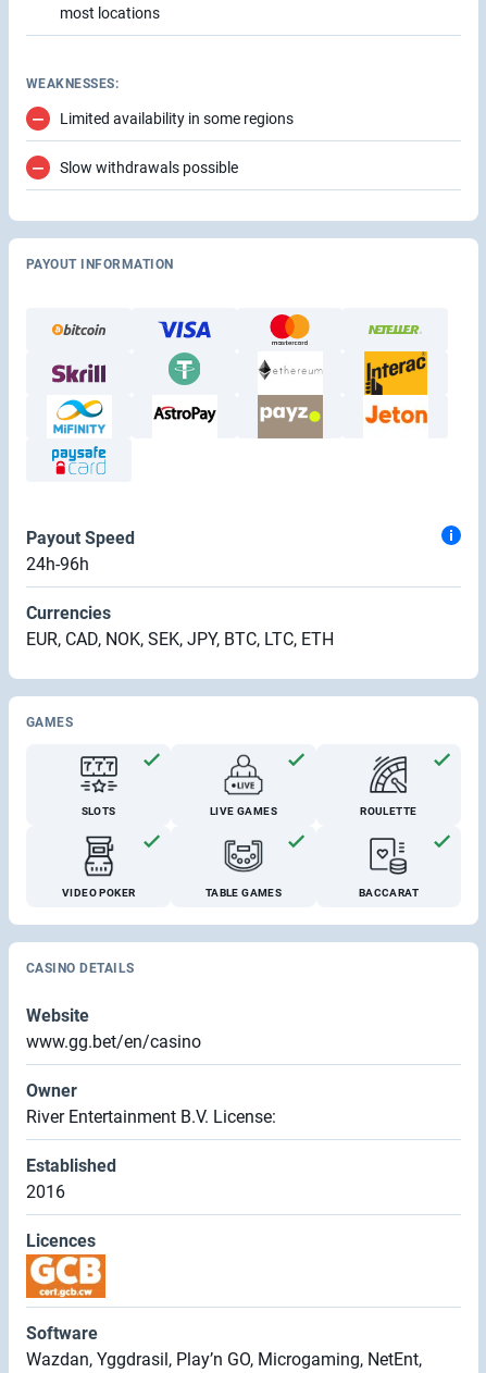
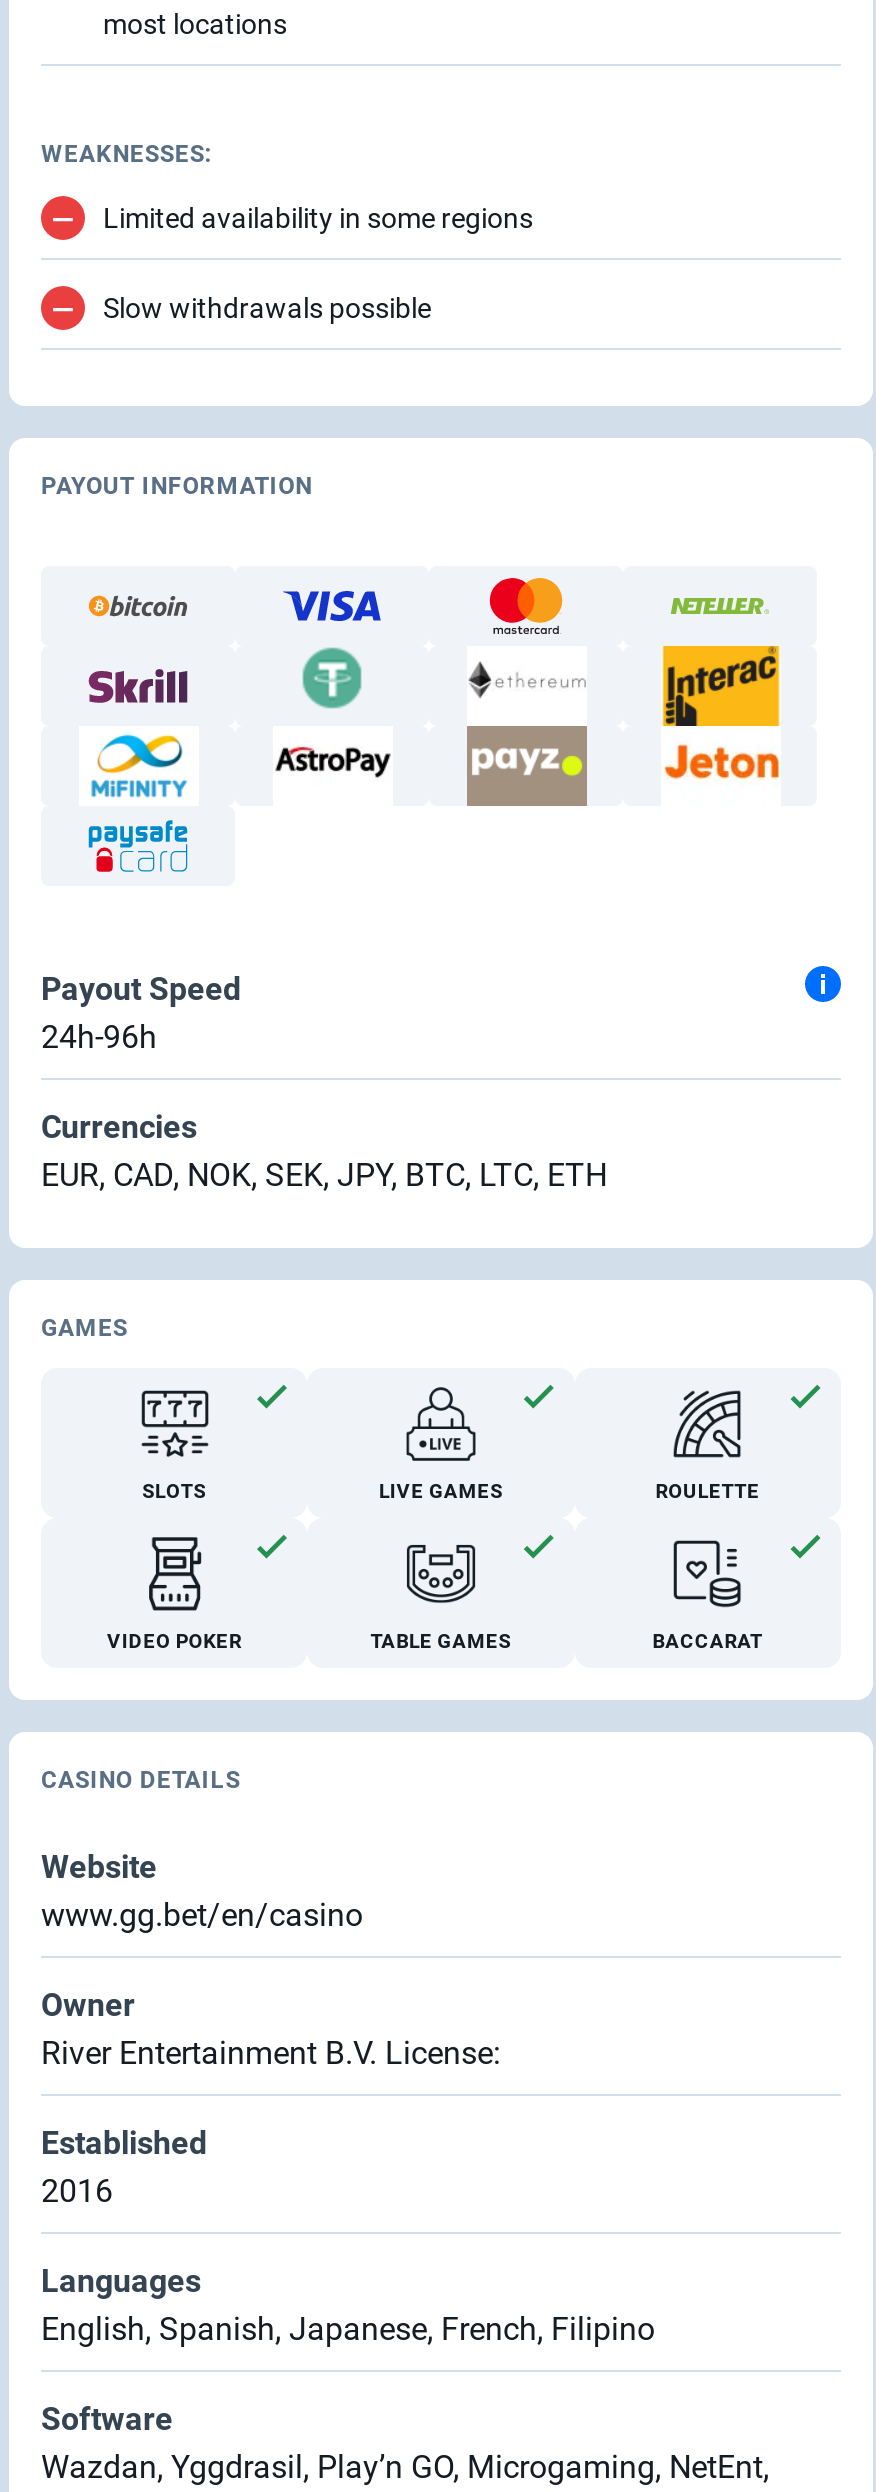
- Licences
+ Languages
+ English, Spanish, Japanese, French, Filipino
